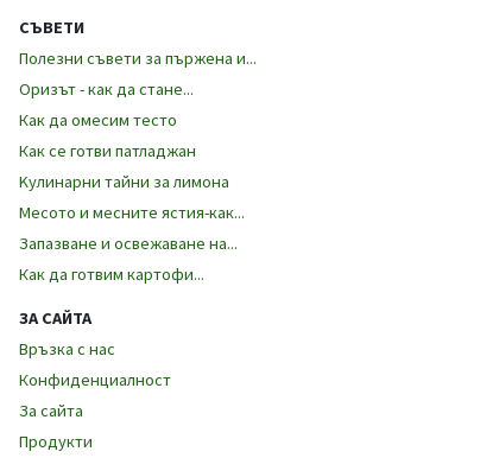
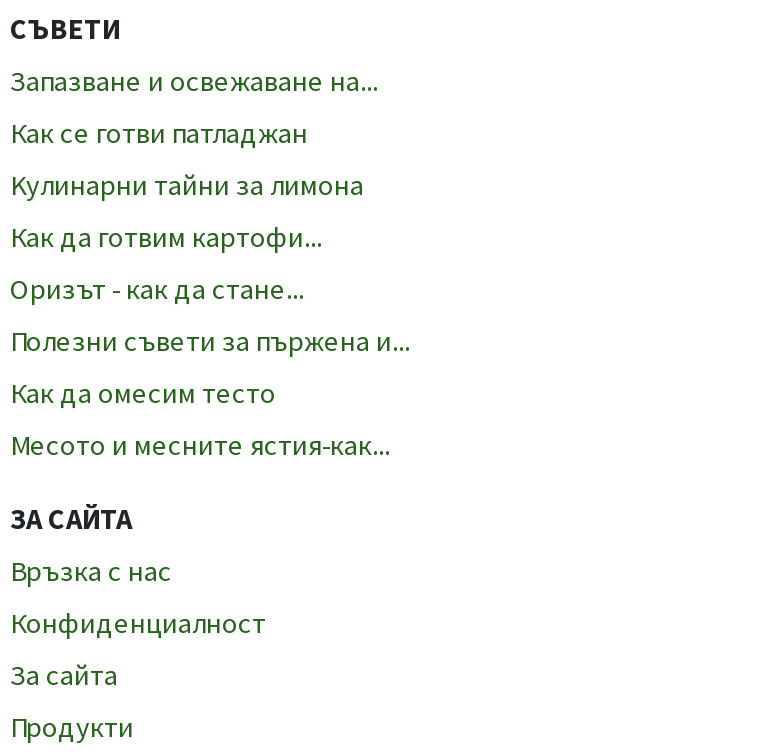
moved down: Полезни съвети за пържена и... | Оризът - как да стане... | Как да омесим тесто

moved up: Как се готви патладжан | Kулинарни тайни за лимона

moved down: Месото и месните ястия-как...

moved up: Запазване и освежаване на...

moved up: Как да готвим картофи...
